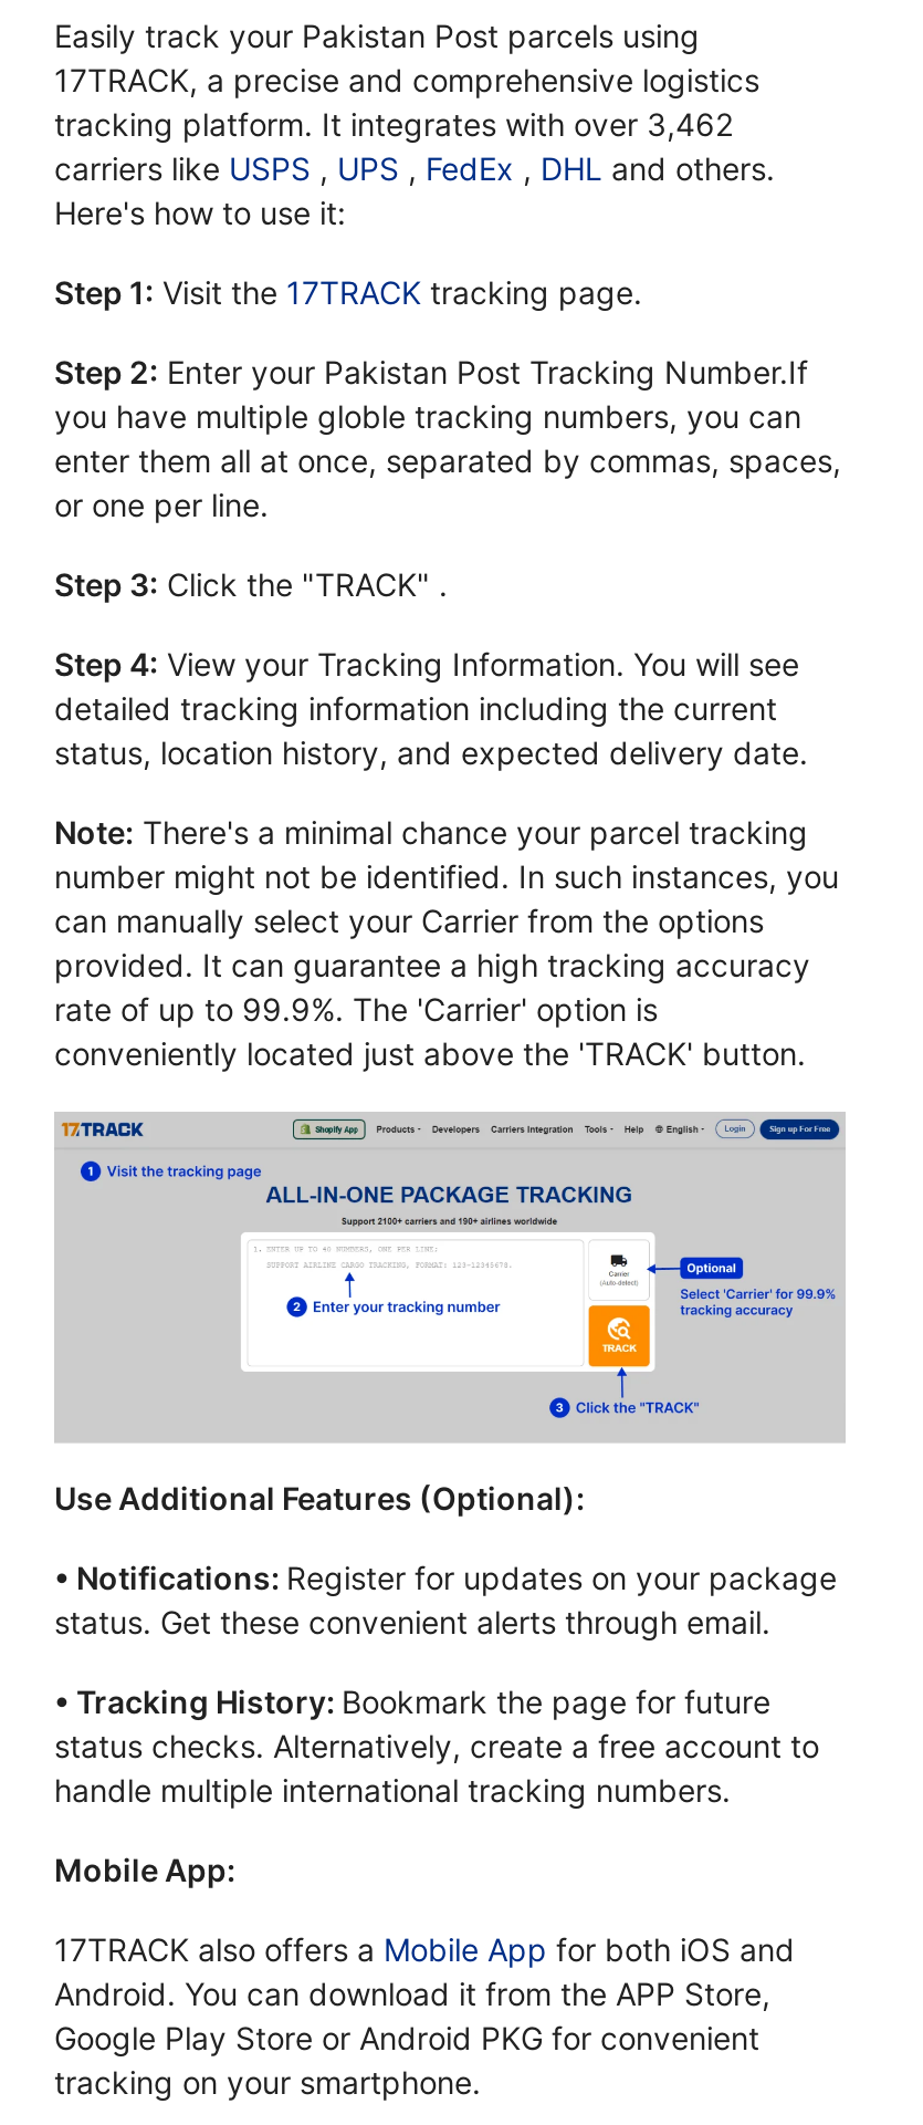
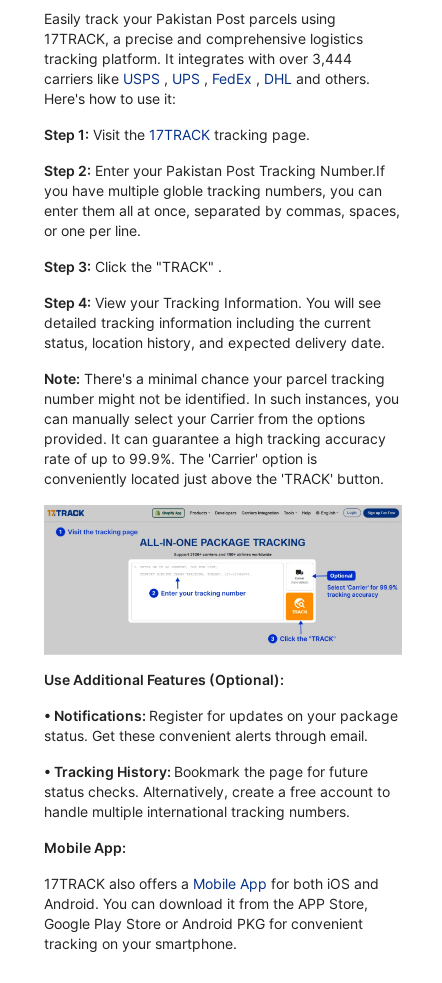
- tracking platform. It integrates with over 3,462
+ tracking platform. It integrates with over 3,444
